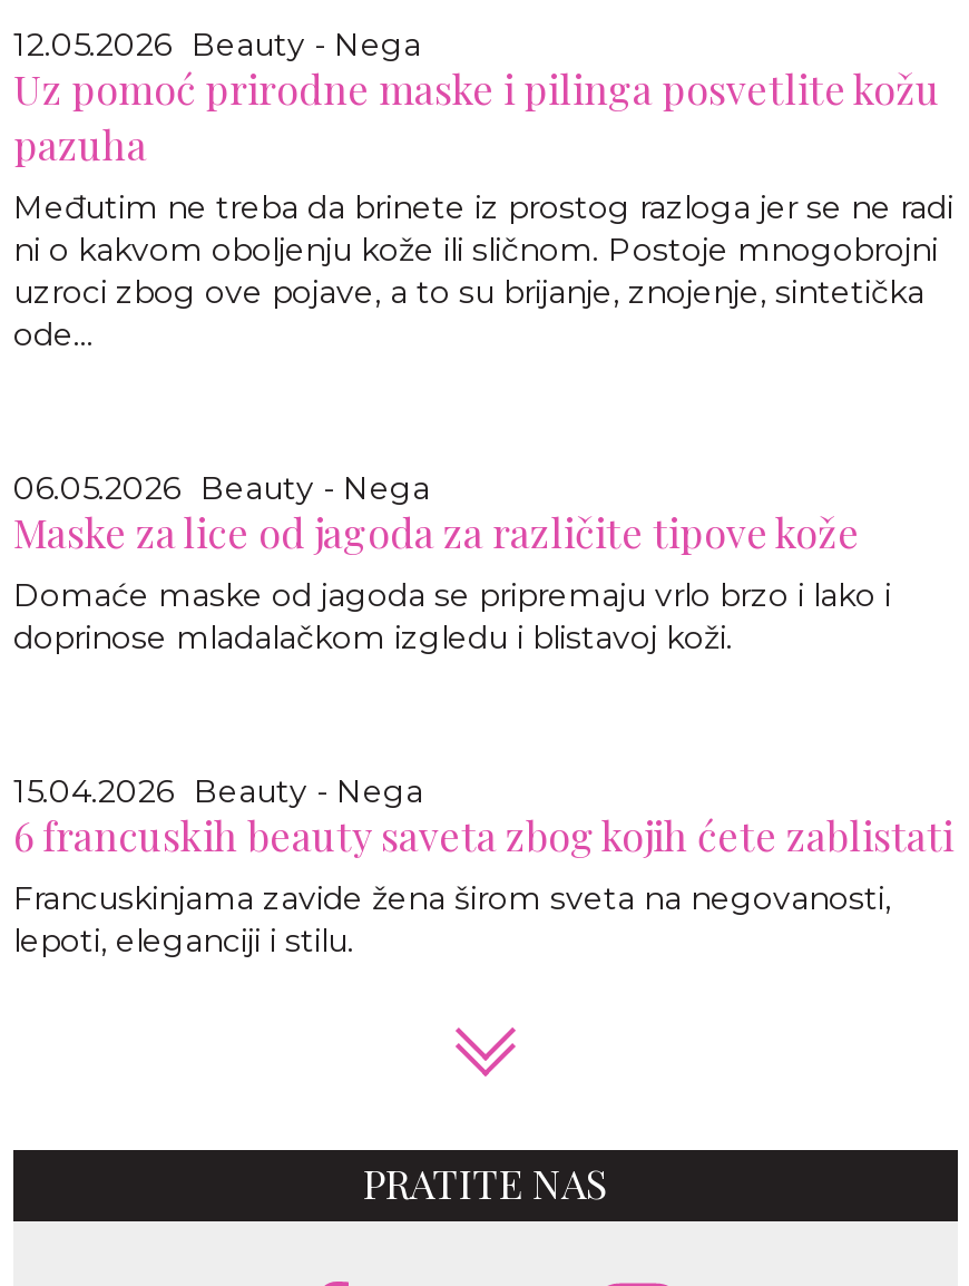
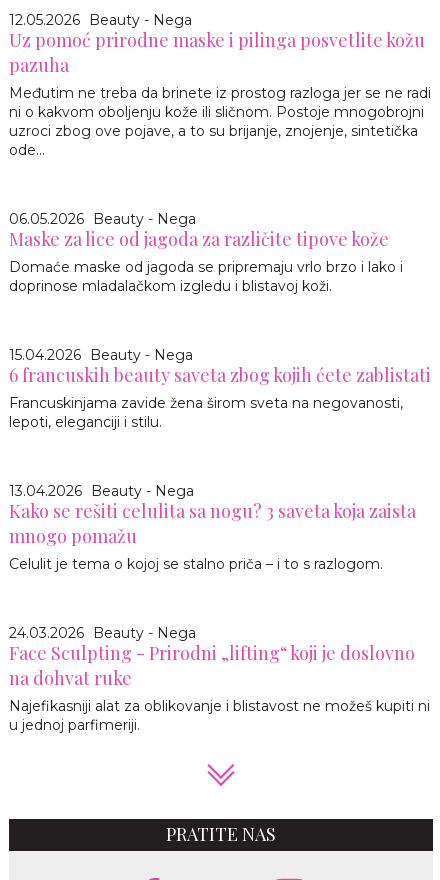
+ 13.04.2026 Beauty - Nega
+ Kako se rešiti celulita sa nogu? 3 saveta koja zaista
+ mnogo pomažu
+ Celulit je tema o kojoj se stalno priča – i to s razlogom.

+ 24.03.2026 Beauty - Nega
+ Face Sculpting - Prirodni „lifting“ koji je doslovno
+ na dohvat ruke
+ Najefikasniji alat za oblikovanje i blistavost ne možeš kupiti ni
+ u jednoj parfimeriji.
